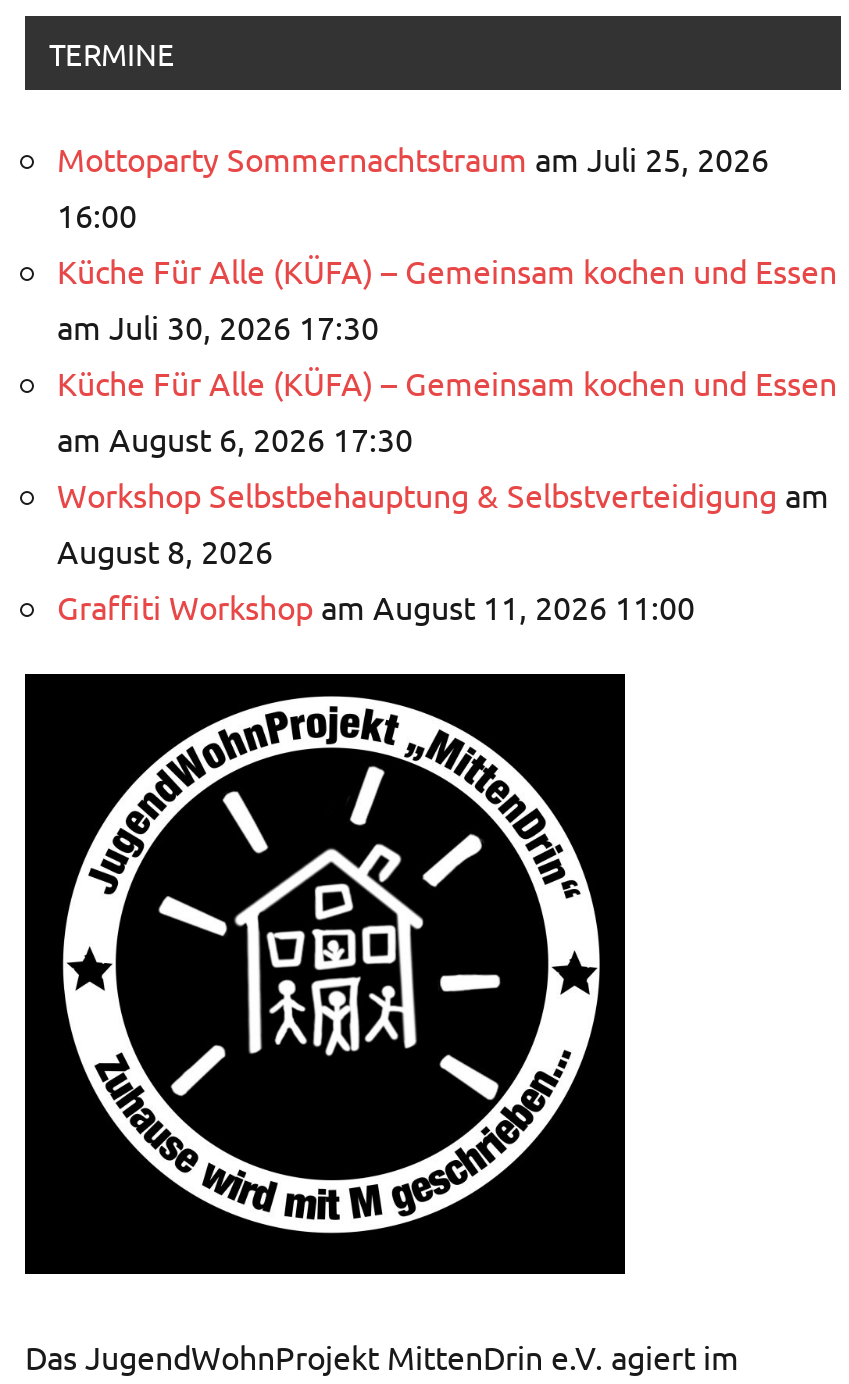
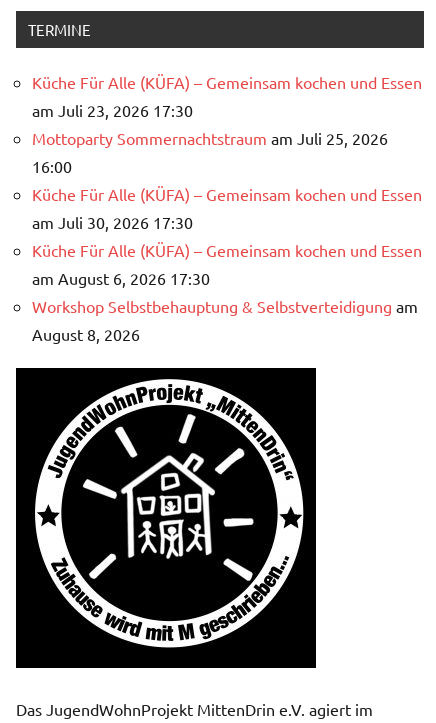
+ Küche Für Alle (KÜFA) – Gemeinsam kochen und Essen
+ am Juli 23, 2026 17:30

moved down: Mottoparty Sommernachtstraum am Juli 25, 2026 | 16:00 | Küche Für Alle (KÜFA) – Gemeinsam kochen und Essen | am Juli 30, 2026 17:30 | Küche Für Alle (KÜFA) – Gemeinsam kochen und Essen | am August 6, 2026 17:30 | Workshop Selbstbehauptung & Selbstverteidigung am | August 8, 2026

- Graffiti Workshop am August 11, 2026 11:00
